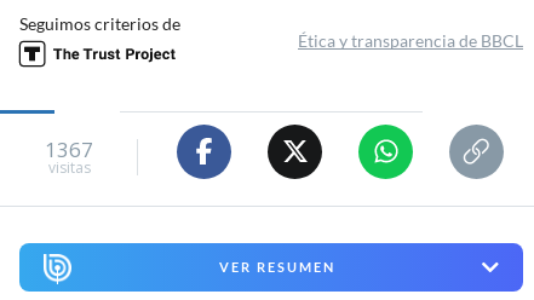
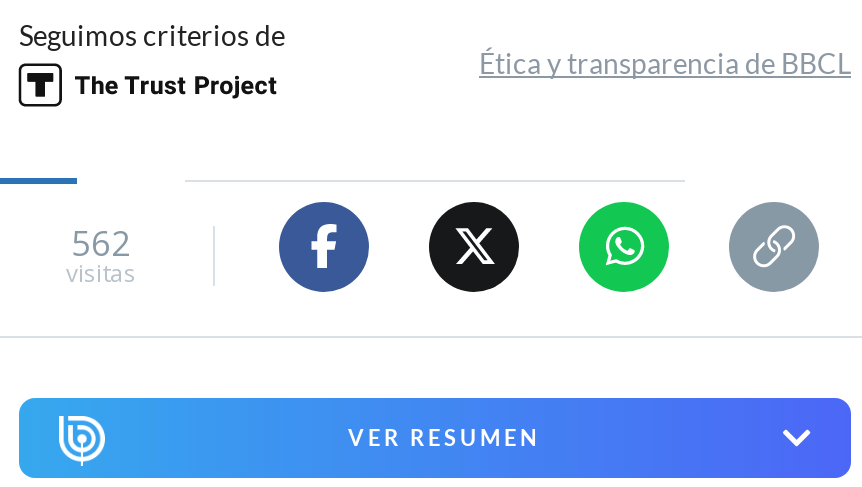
- 1367
+ 562
